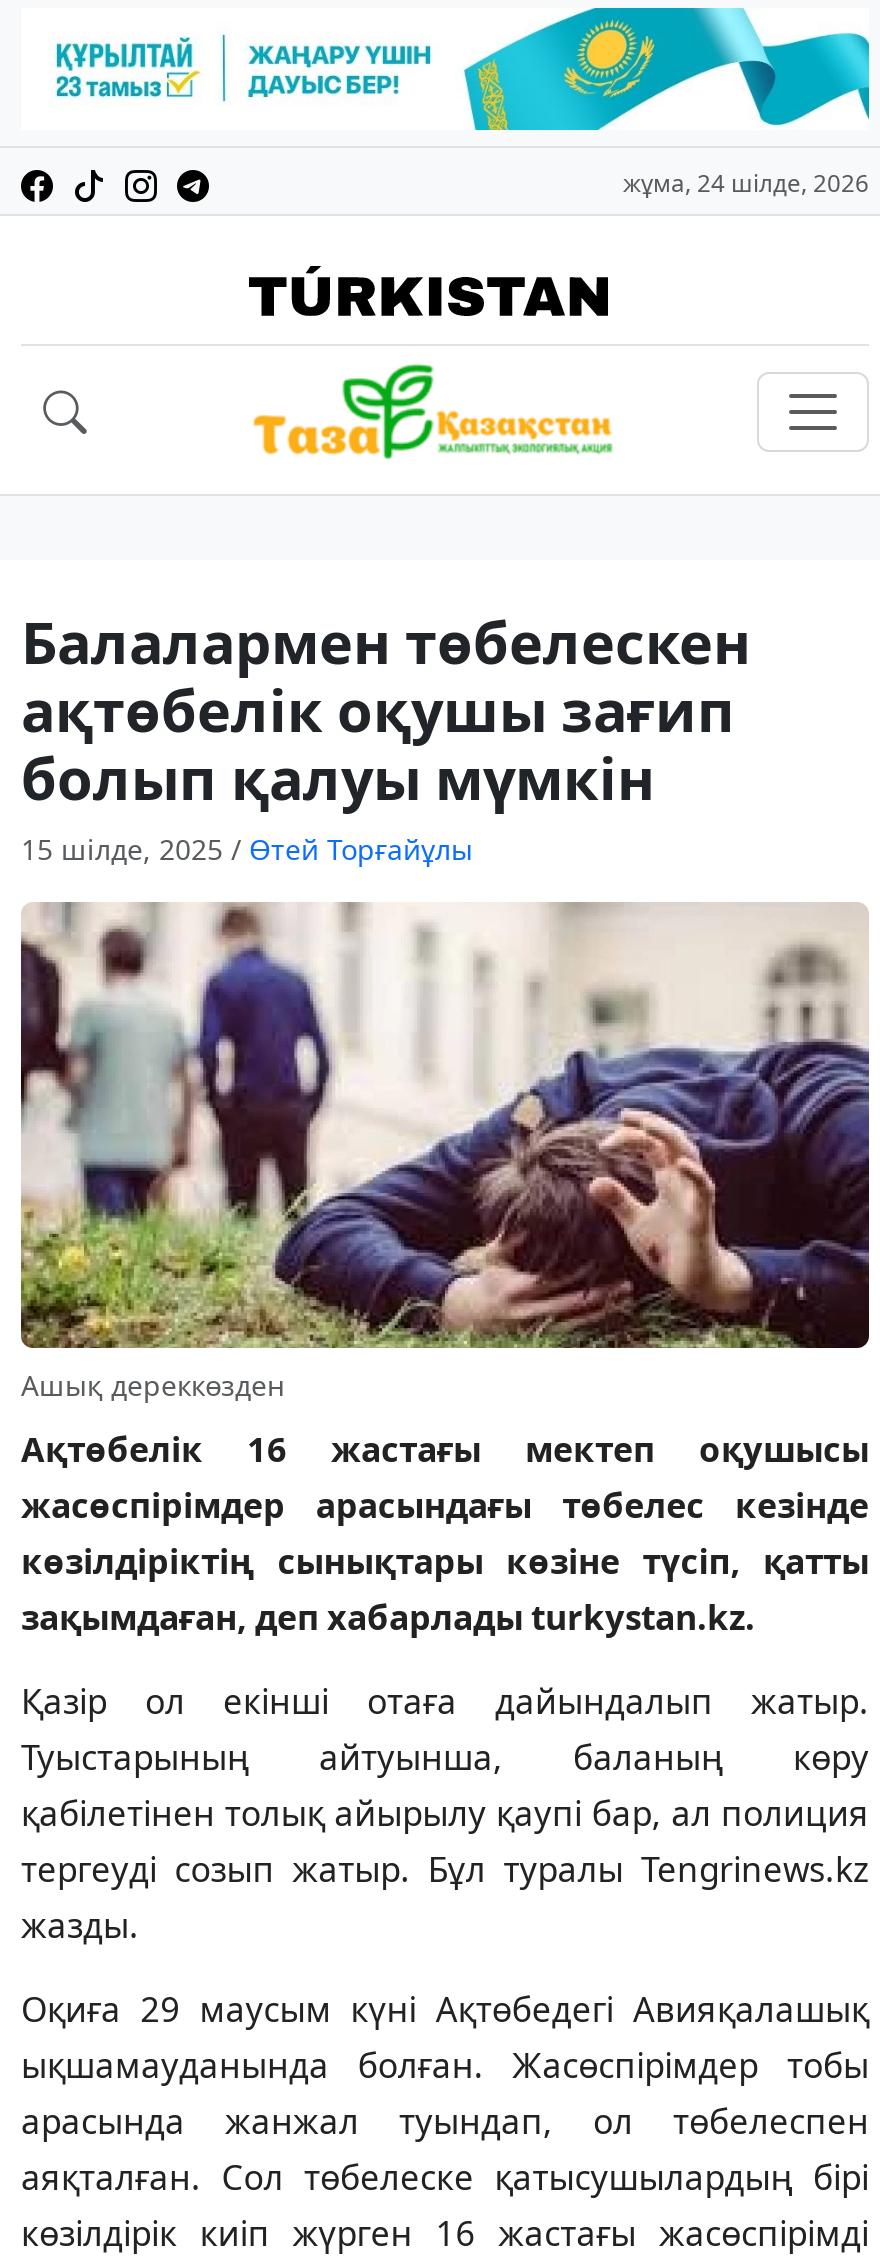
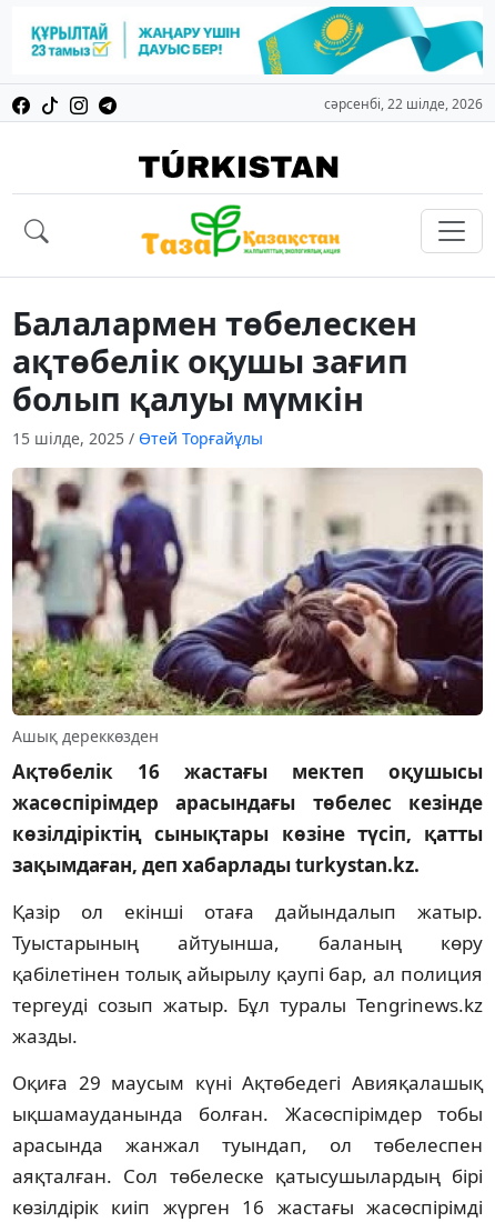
- жұма, 24 шілде, 2026
+ сәрсенбі, 22 шілде, 2026
